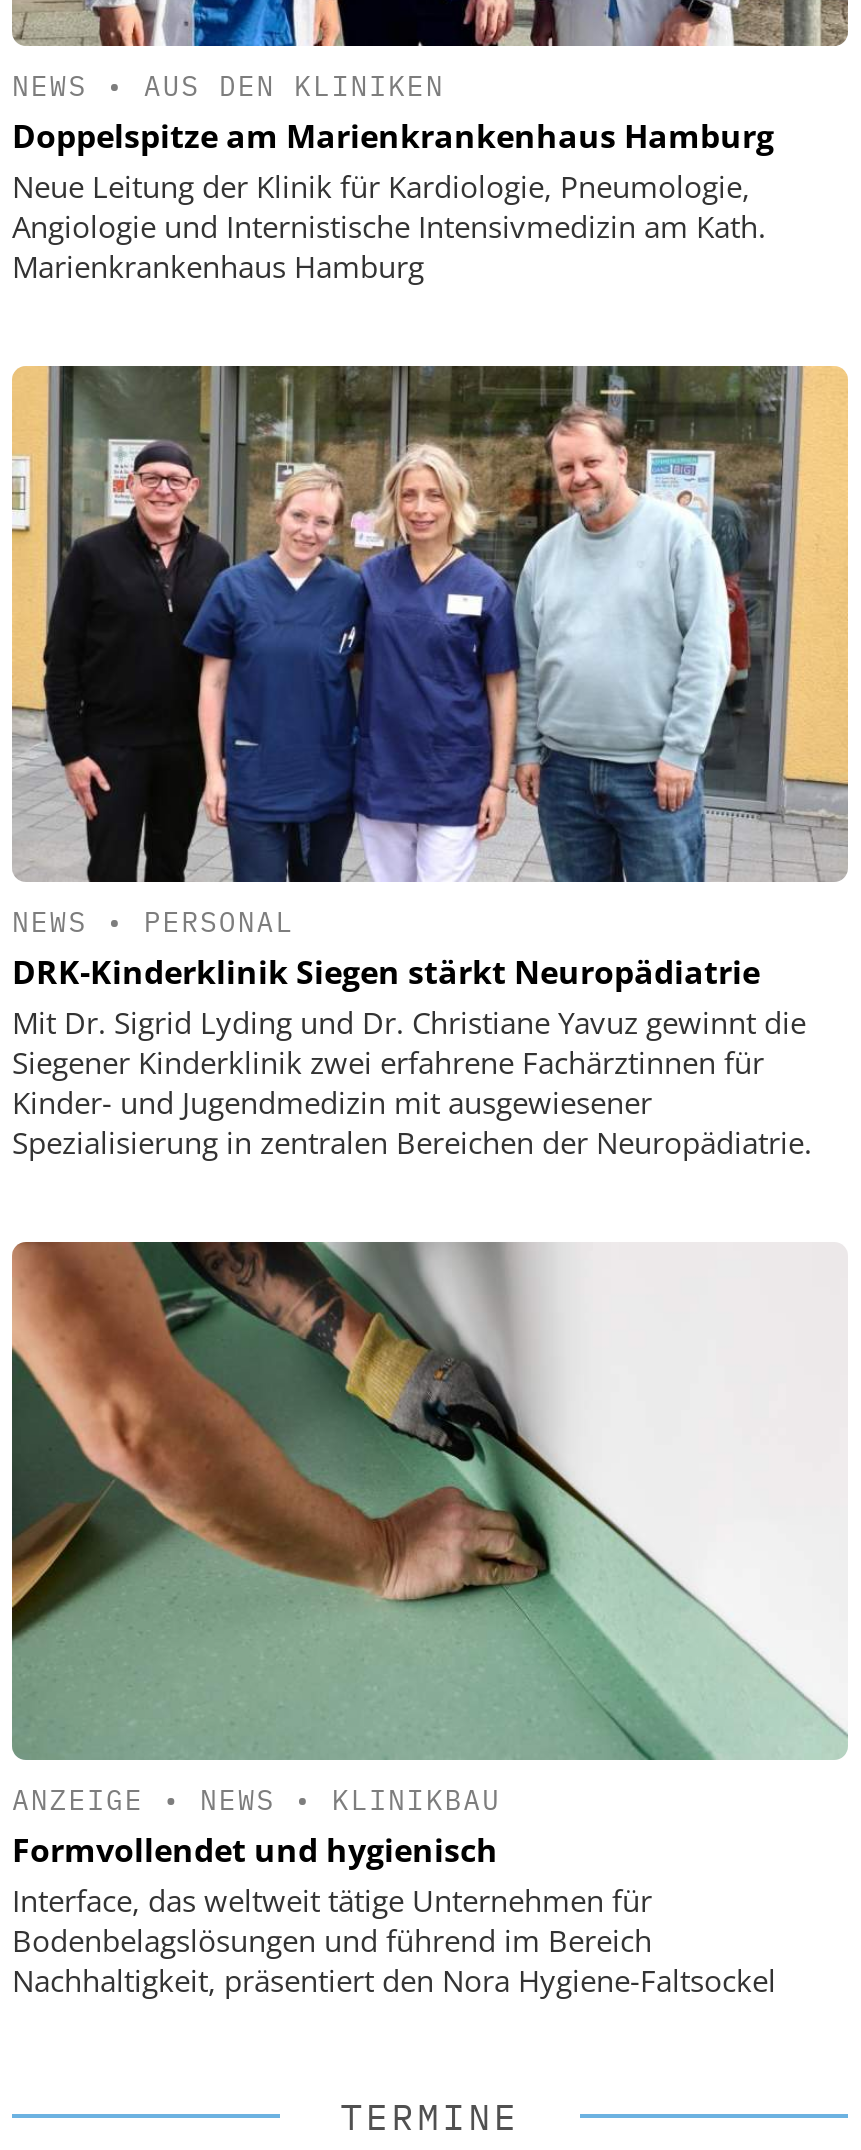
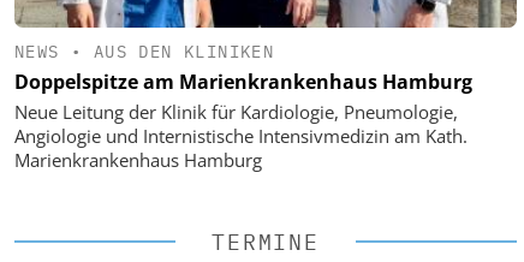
- [image]
- NEWS • PERSONAL
- DRK-Kinderklinik Siegen stärkt Neuropädiatrie
- Mit Dr. Sigrid Lyding und Dr. Christiane Yavuz gewinnt die
- Siegener Kinderklinik zwei erfahrene Fachärztinnen für
- Kinder- und Jugendmedizin mit ausgewiesener
- Spezialisierung in zentralen Bereichen der Neuropädiatrie.

- [image]
- ANZEIGE • NEWS • KLINIKBAU
- Formvollendet und hygienisch
- Interface, das weltweit tätige Unternehmen für
- Bodenbelagslösungen und führend im Bereich
- Nachhaltigkeit, präsentiert den Nora Hygiene-Faltsockel
